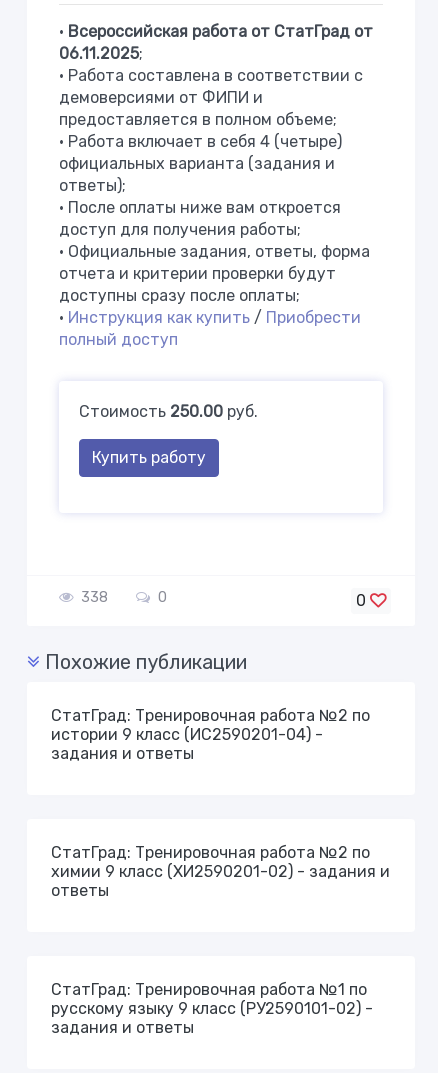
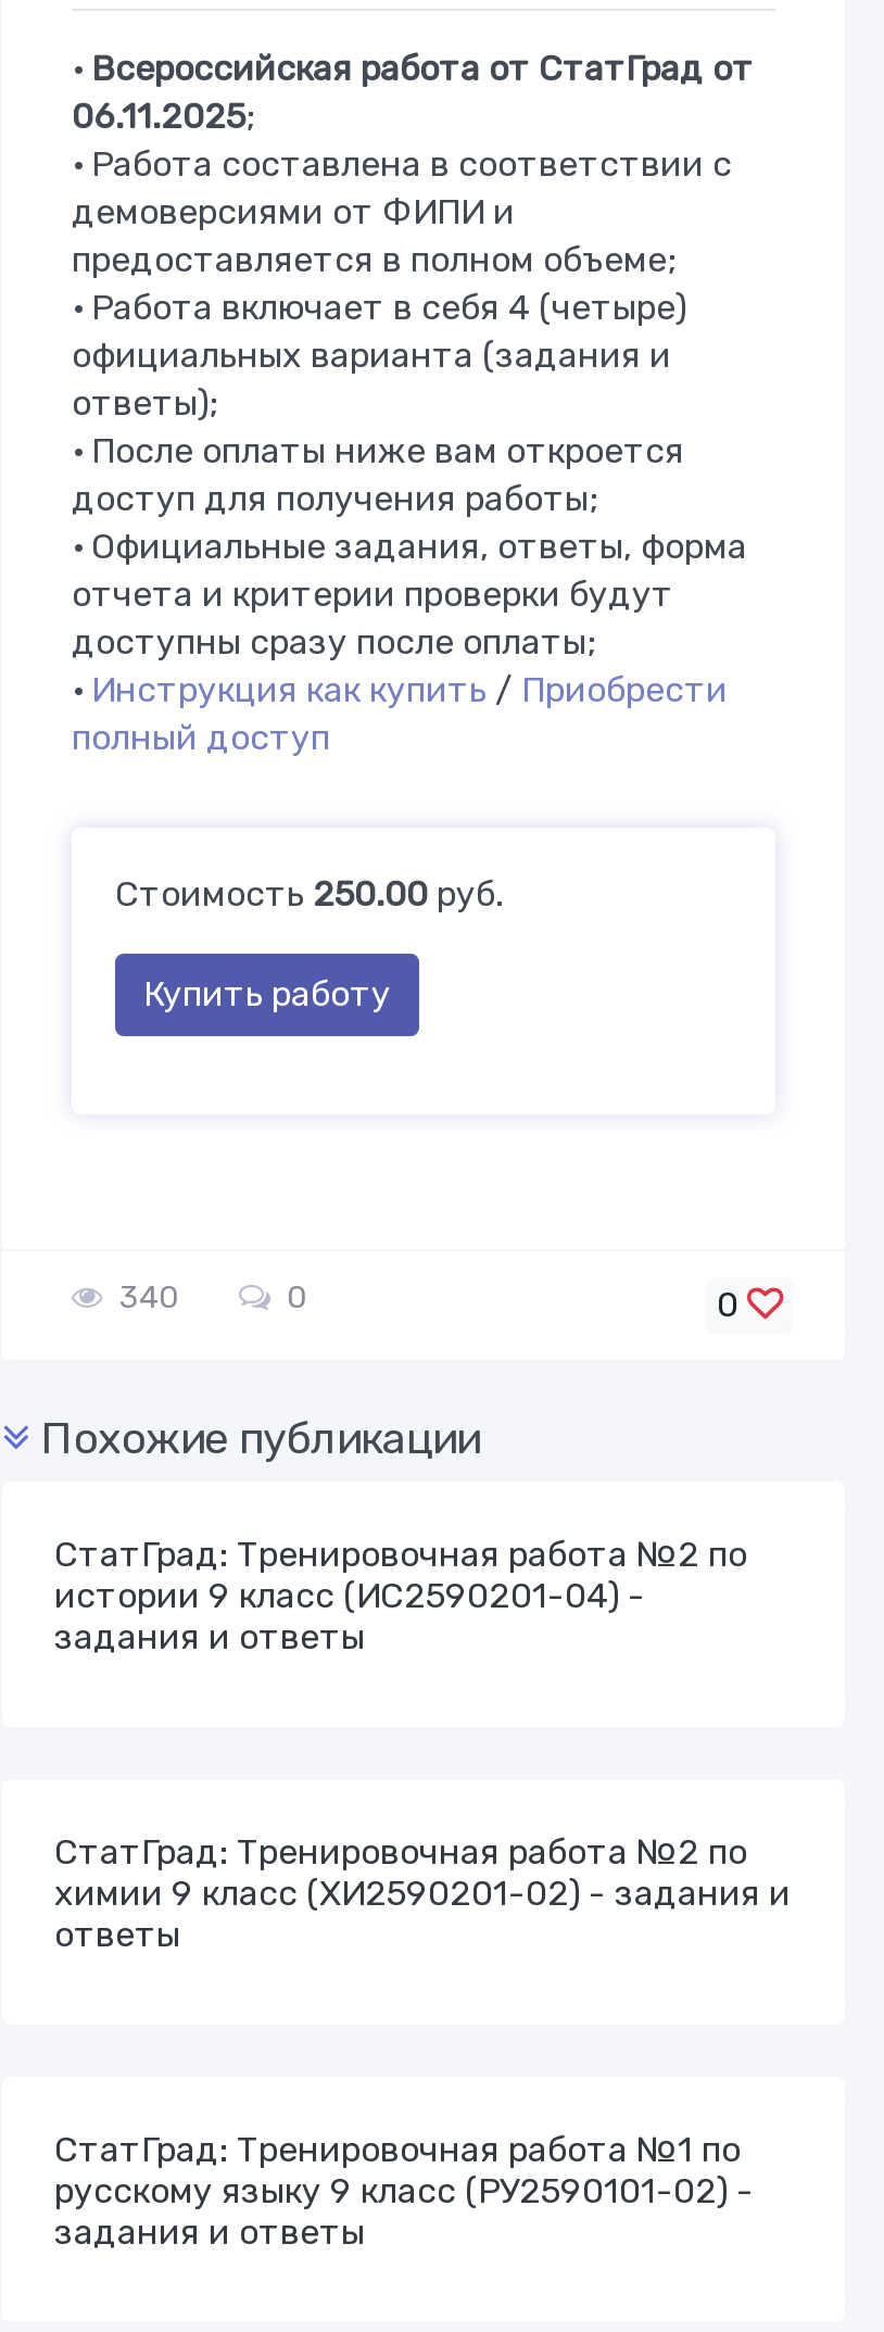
- 338
+ 340
